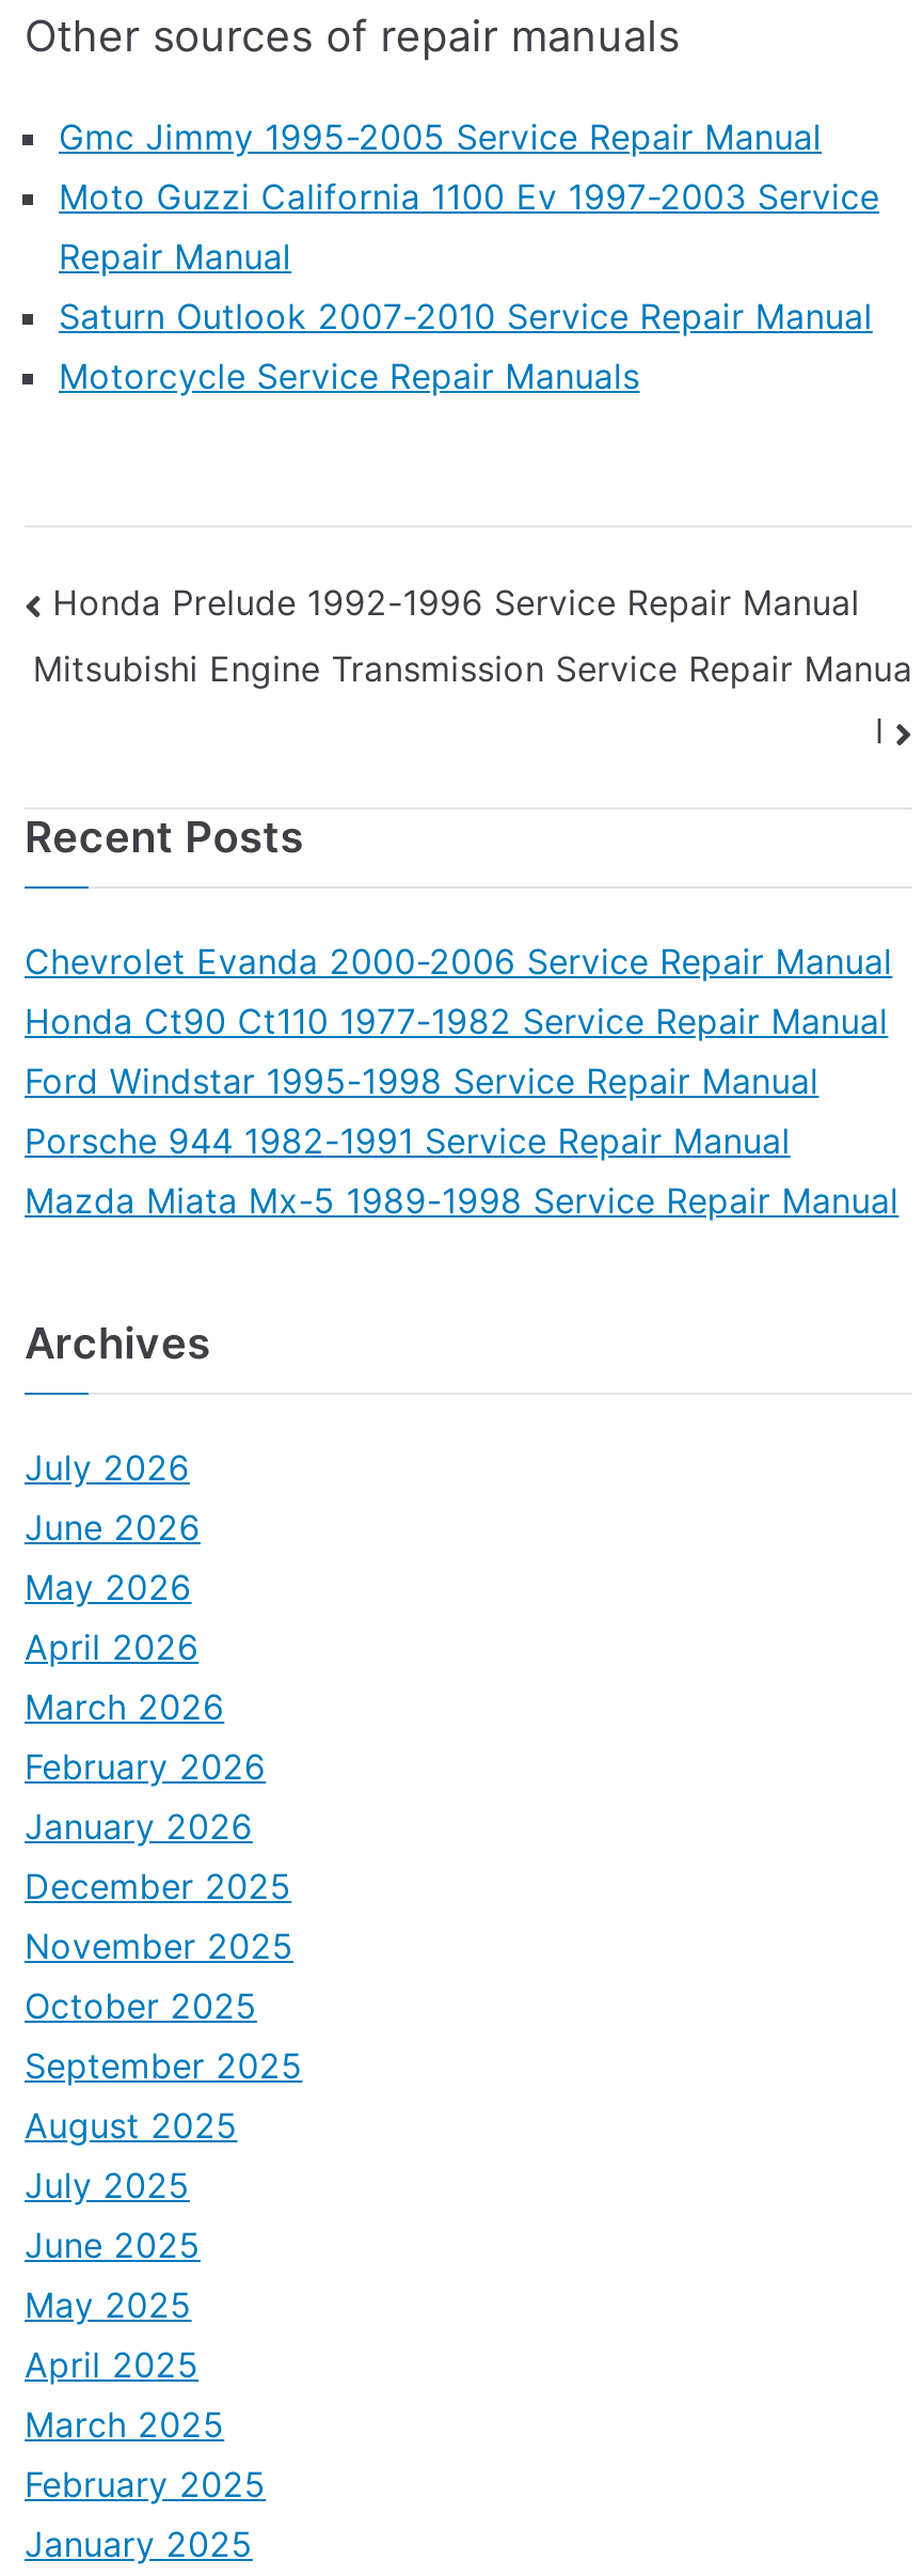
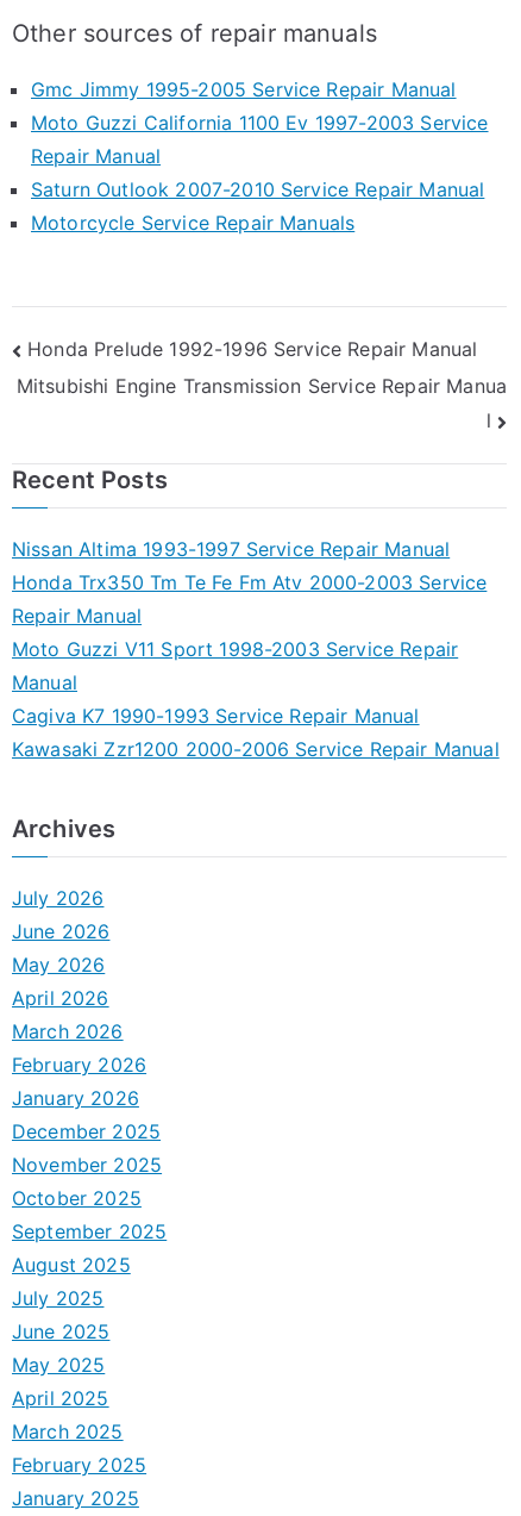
- Chevrolet Evanda 2000-2006 Service Repair Manual
- Honda Ct90 Ct110 1977-1982 Service Repair Manual
- Ford Windstar 1995-1998 Service Repair Manual
- Porsche 944 1982-1991 Service Repair Manual
- Mazda Miata Mx-5 1989-1998 Service Repair Manual
+ Nissan Altima 1993-1997 Service Repair Manual
+ Honda Trx350 Tm Te Fe Fm Atv 2000-2003 Service
+ Repair Manual
+ Moto Guzzi V11 Sport 1998-2003 Service Repair
+ Manual
+ Cagiva K7 1990-1993 Service Repair Manual
+ Kawasaki Zzr1200 2000-2006 Service Repair Manual
